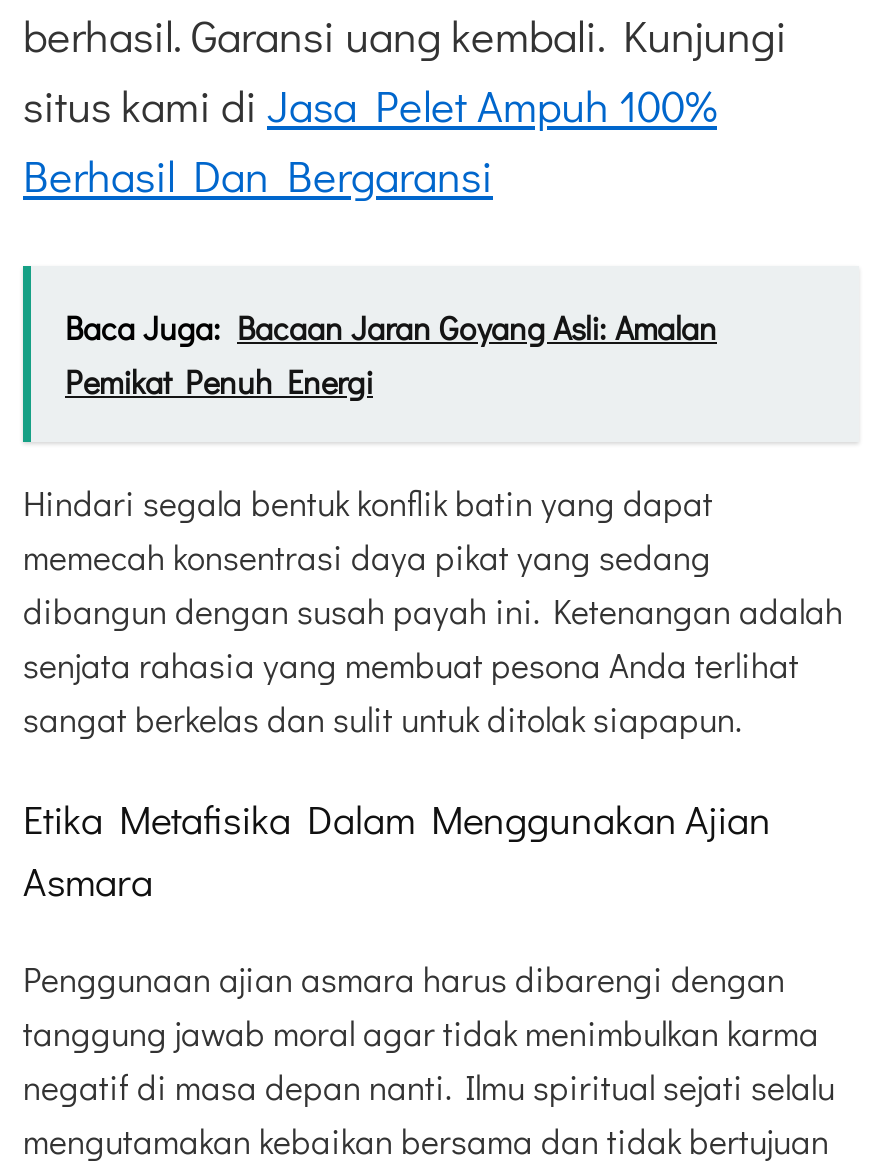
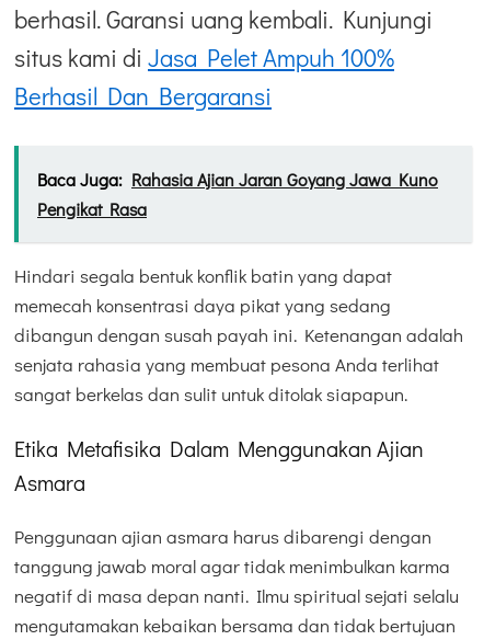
- Baca Juga: Bacaan Jaran Goyang Asli: Amalan
- Pemikat Penuh Energi
+ Baca Juga: Rahasia Ajian Jaran Goyang Jawa Kuno
+ Pengikat Rasa
